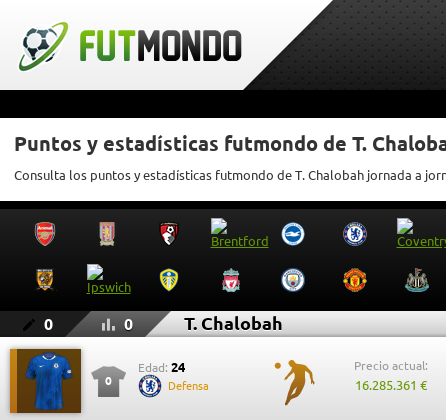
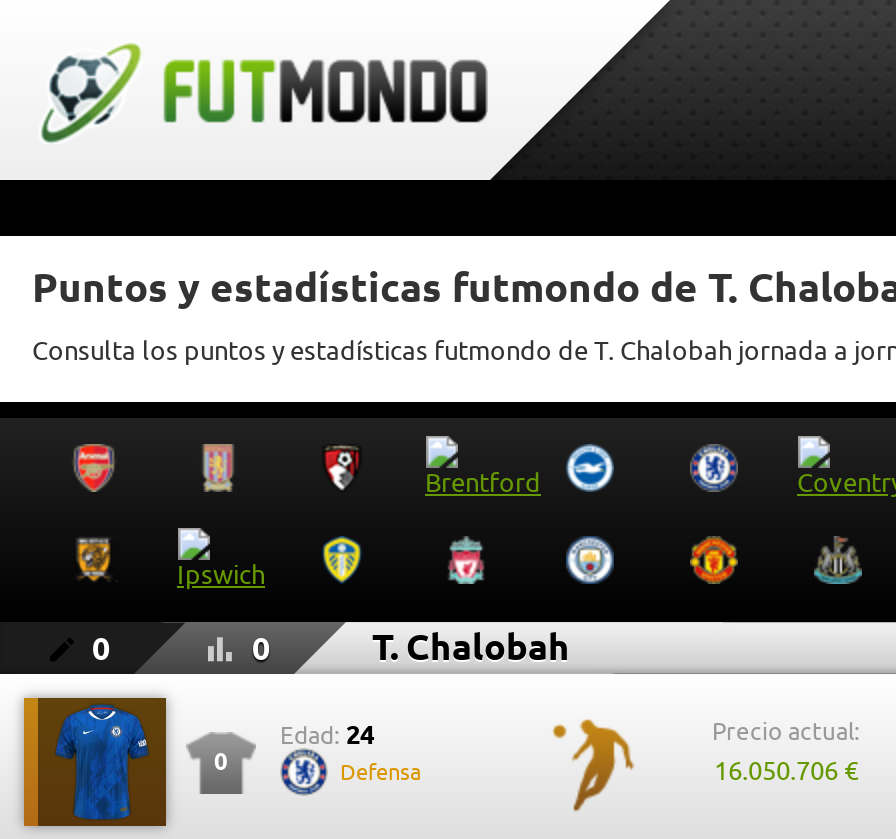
- 16.285.361 €
+ 16.050.706 €
